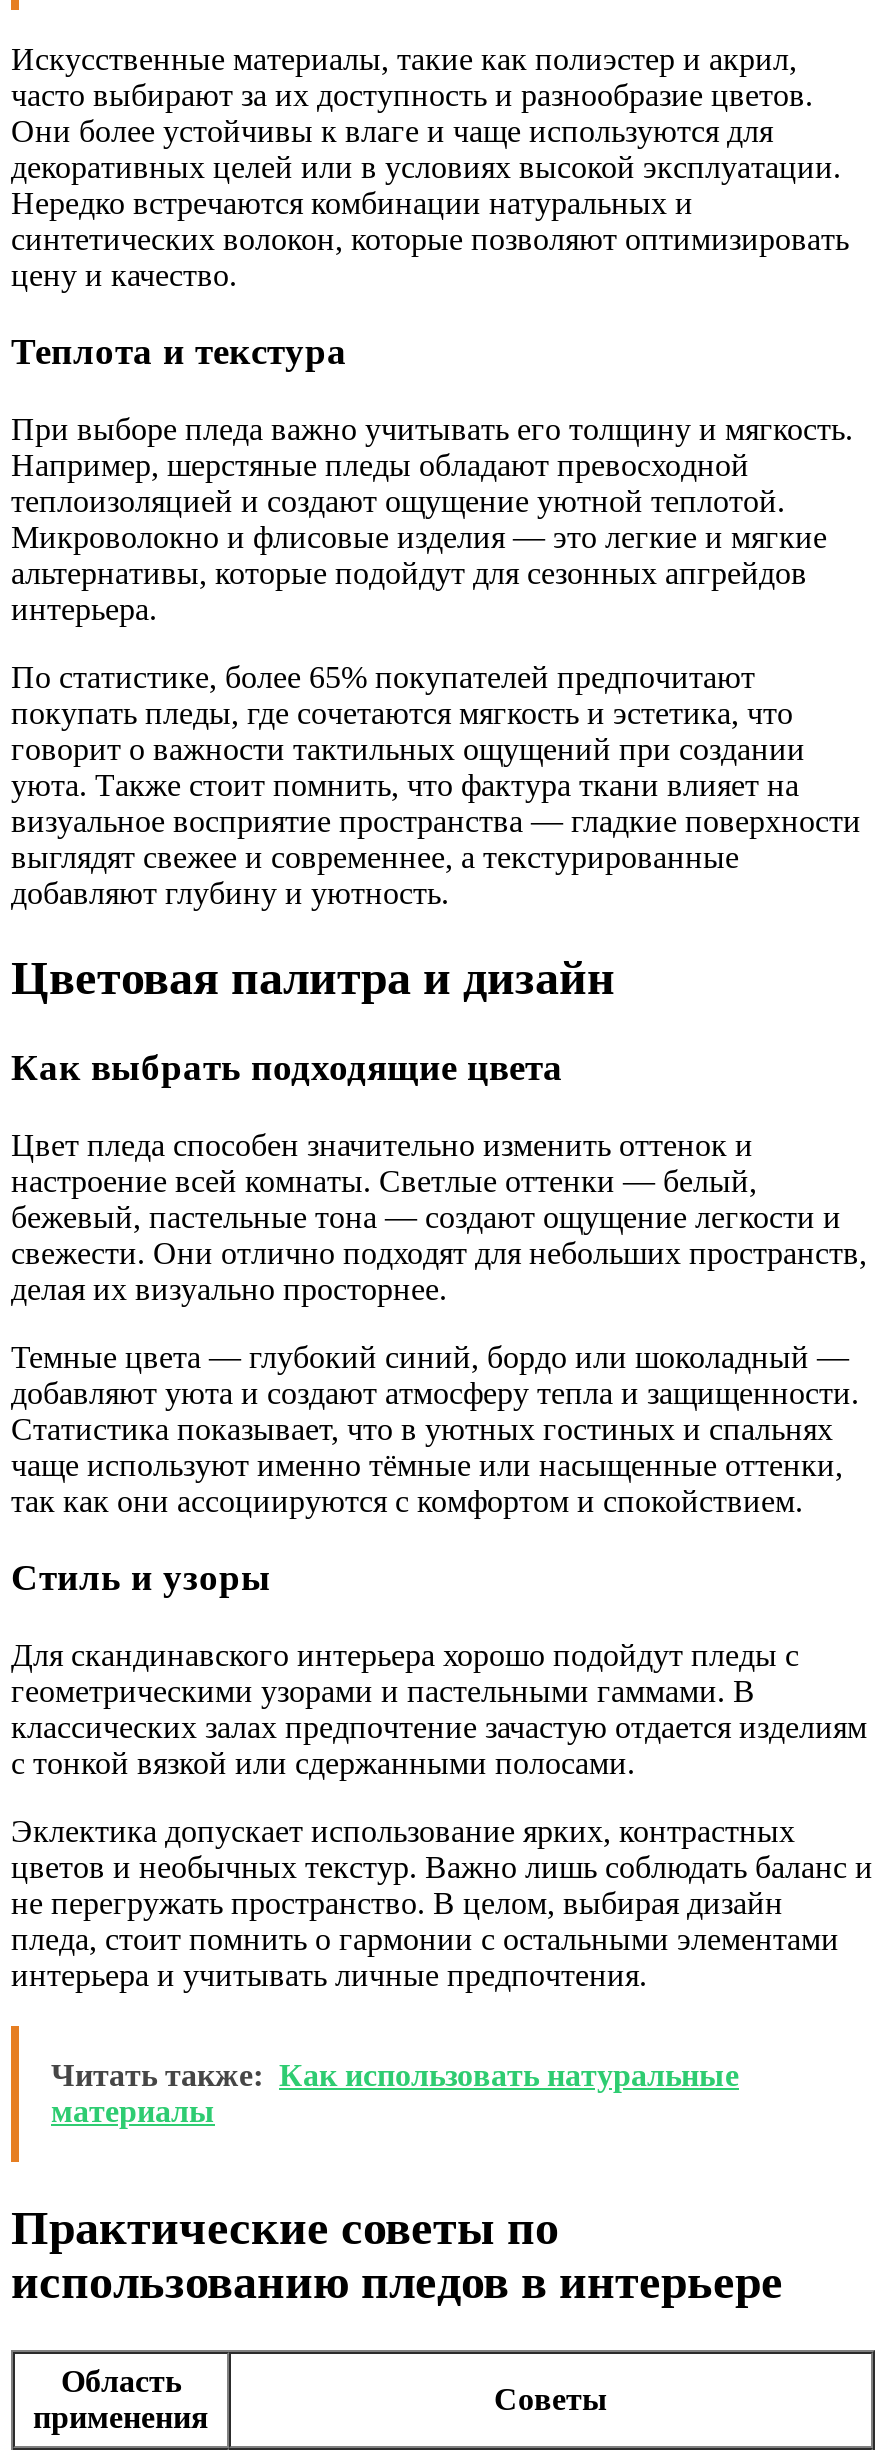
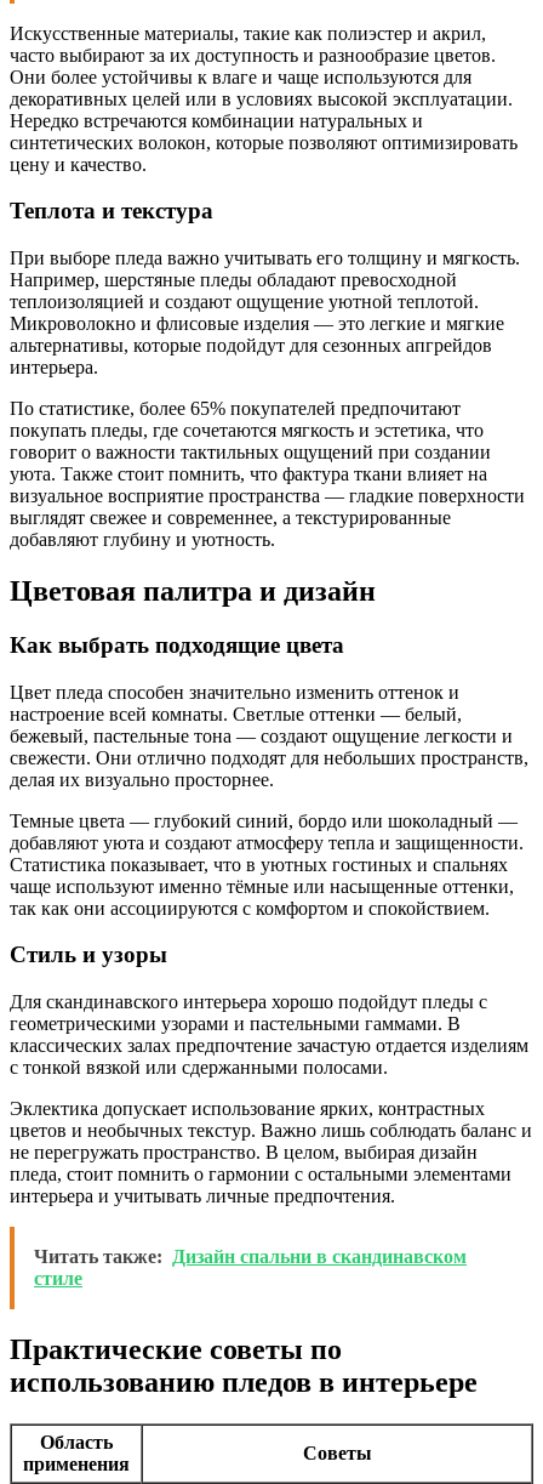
- Читать также: Как использовать натуральные
- материалы
+ Читать также: Дизайн спальни в скандинавском
+ стиле
